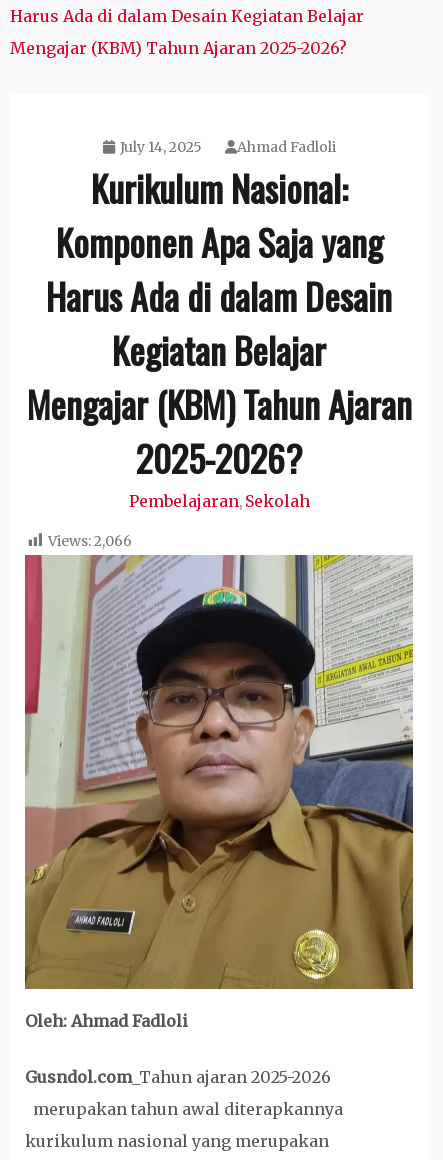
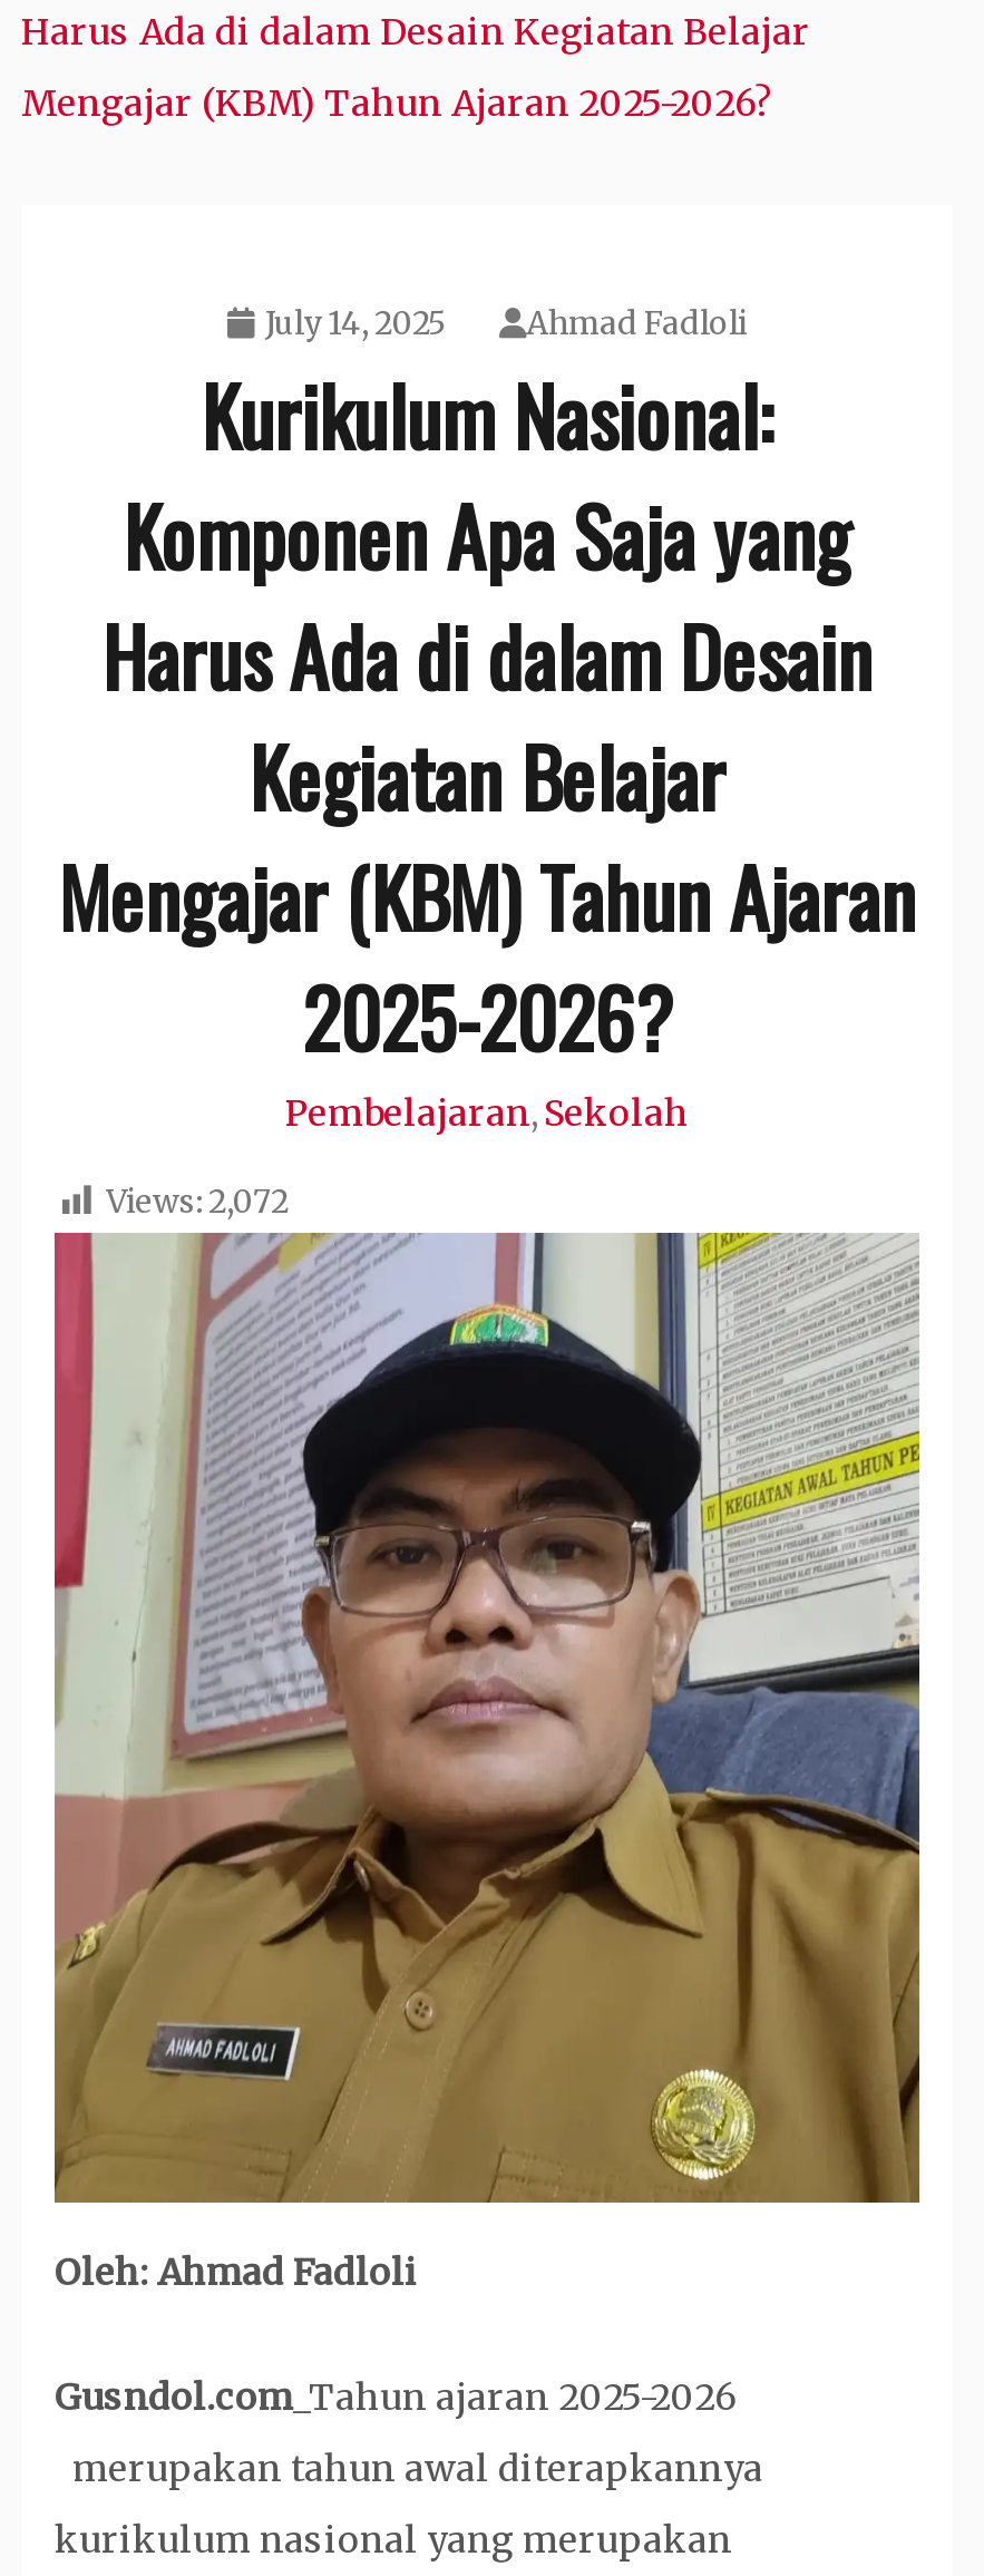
- Views: 2,066
+ Views: 2,072
